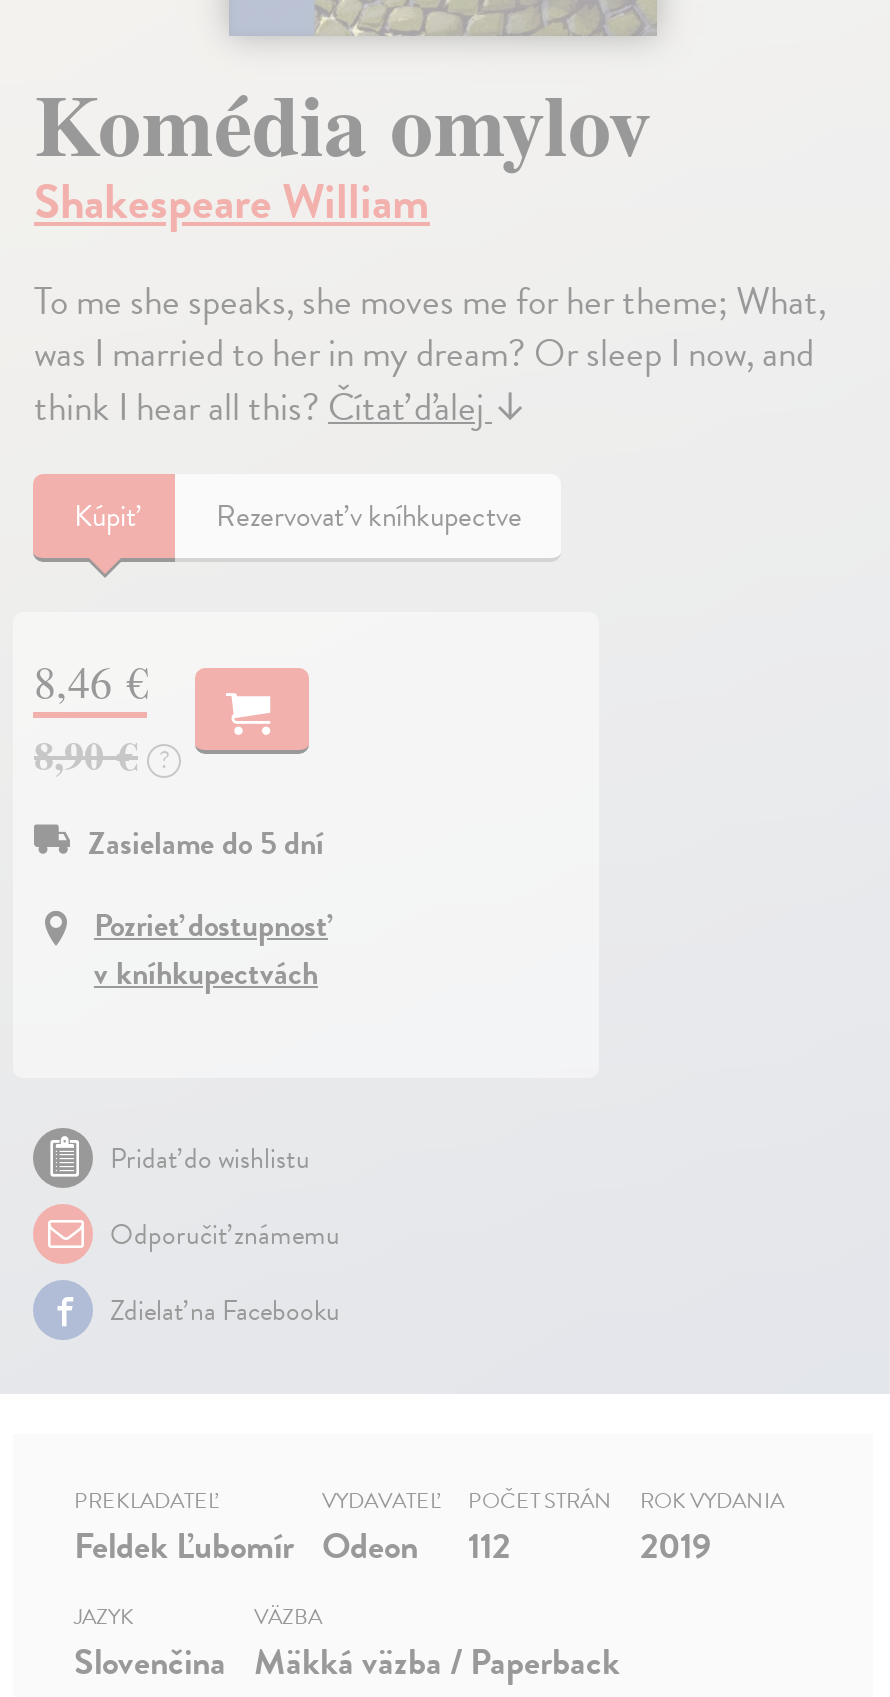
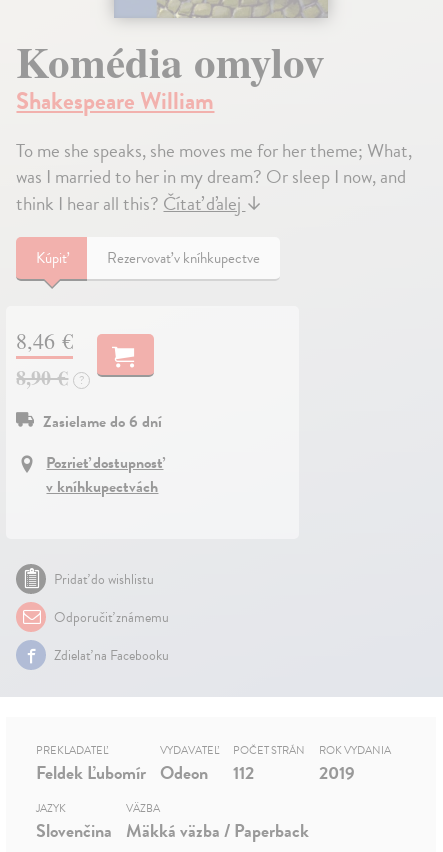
- Zasielame do 5 dní
+ Zasielame do 6 dní
